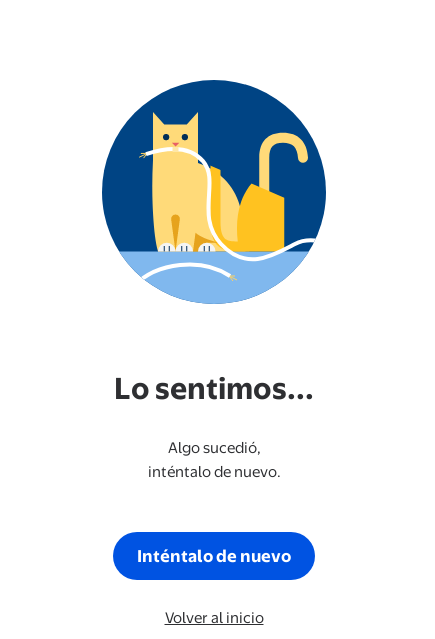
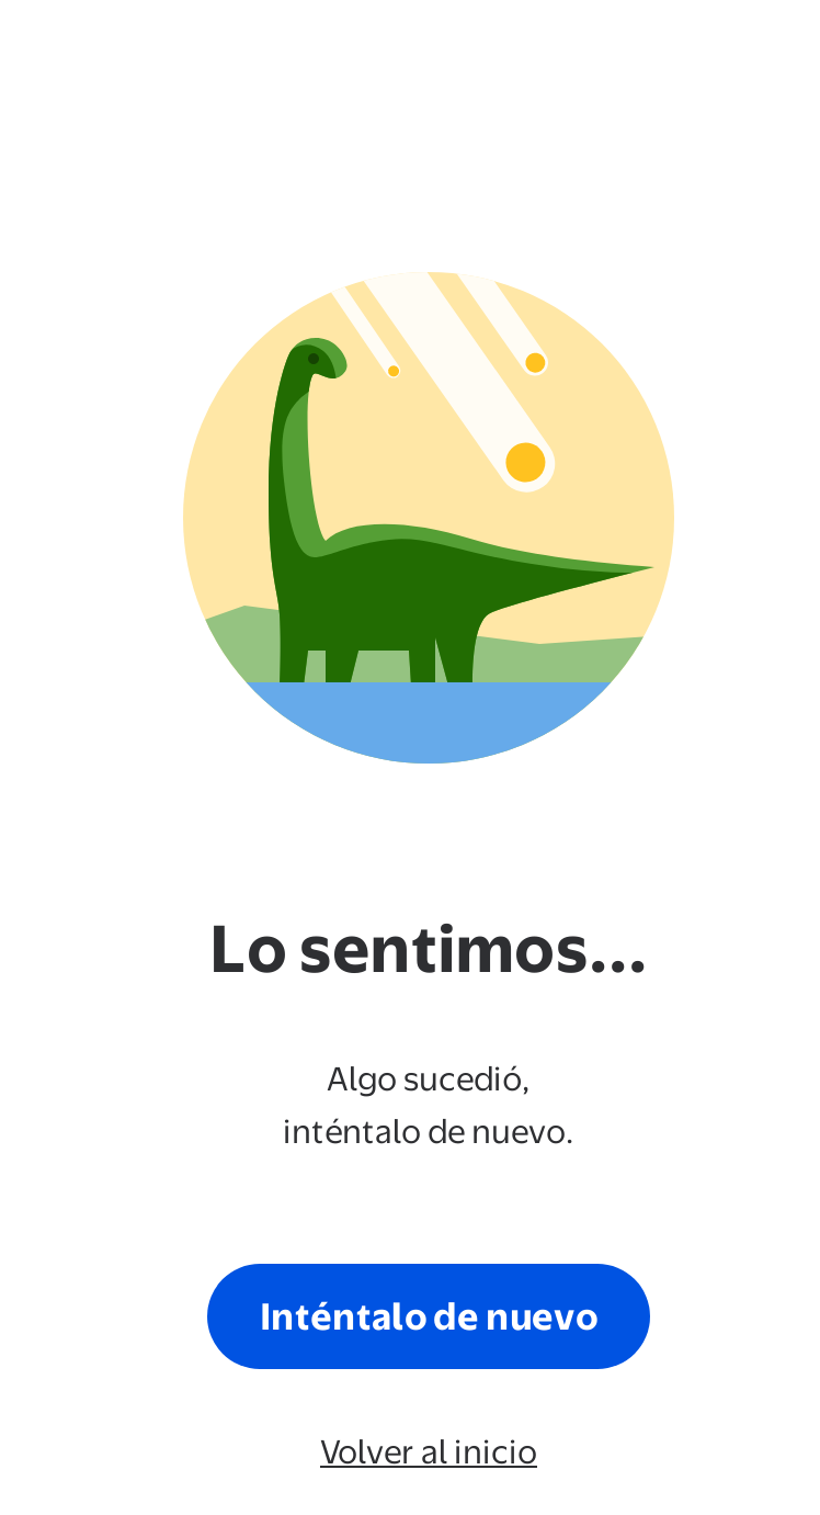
- [image]
+ [image]
